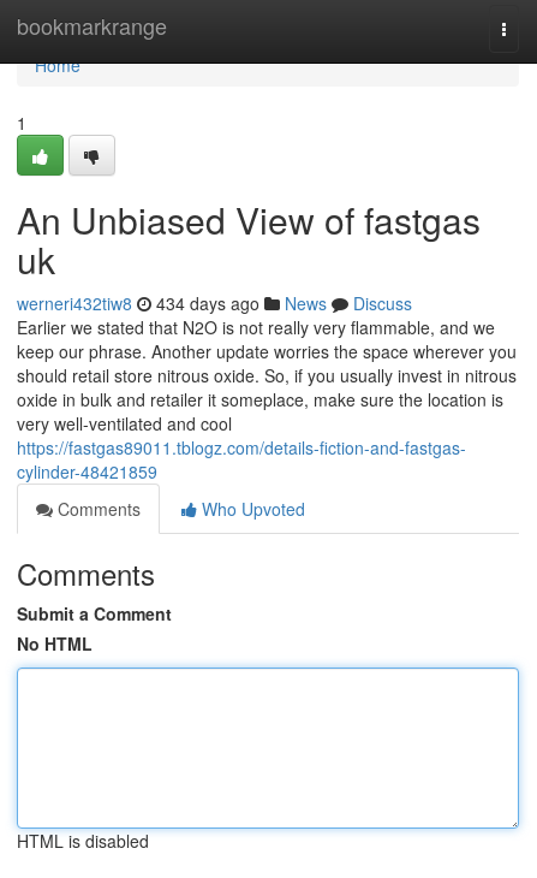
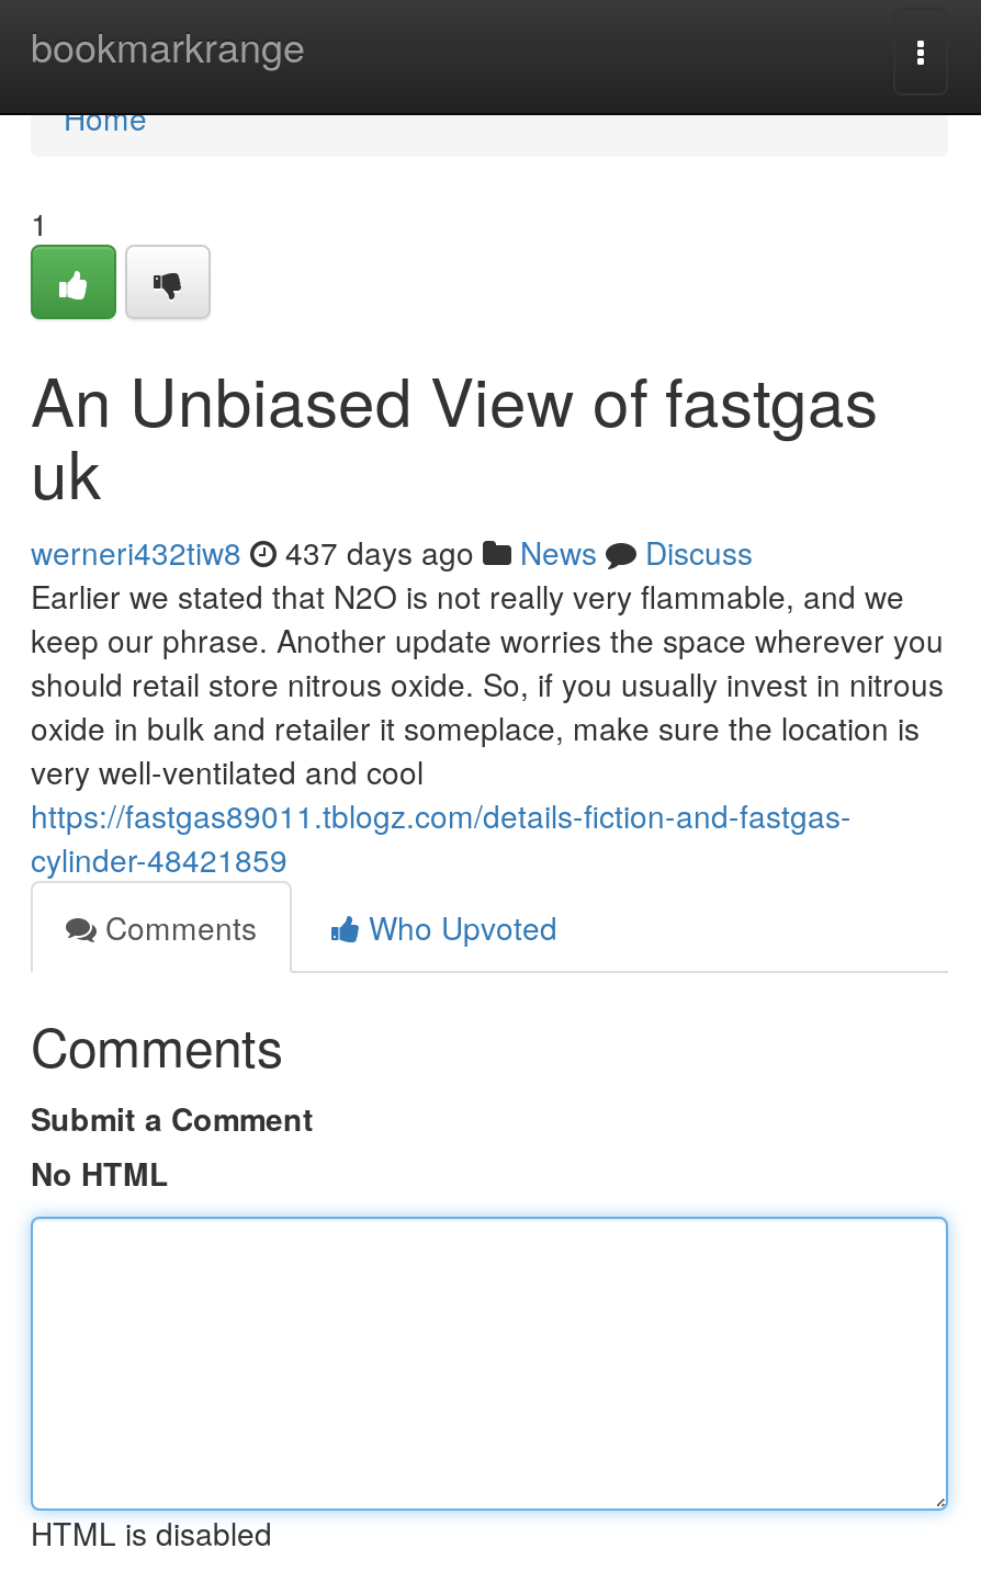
- werneri432tiw8 434 days ago News Discuss
+ werneri432tiw8 437 days ago News Discuss
